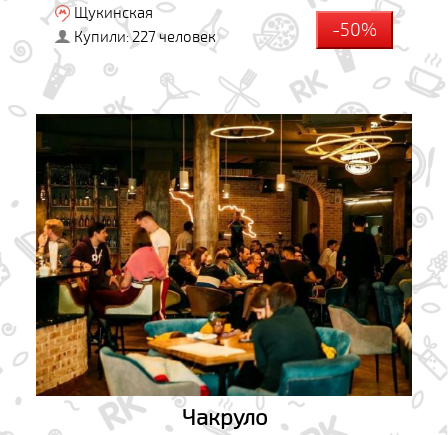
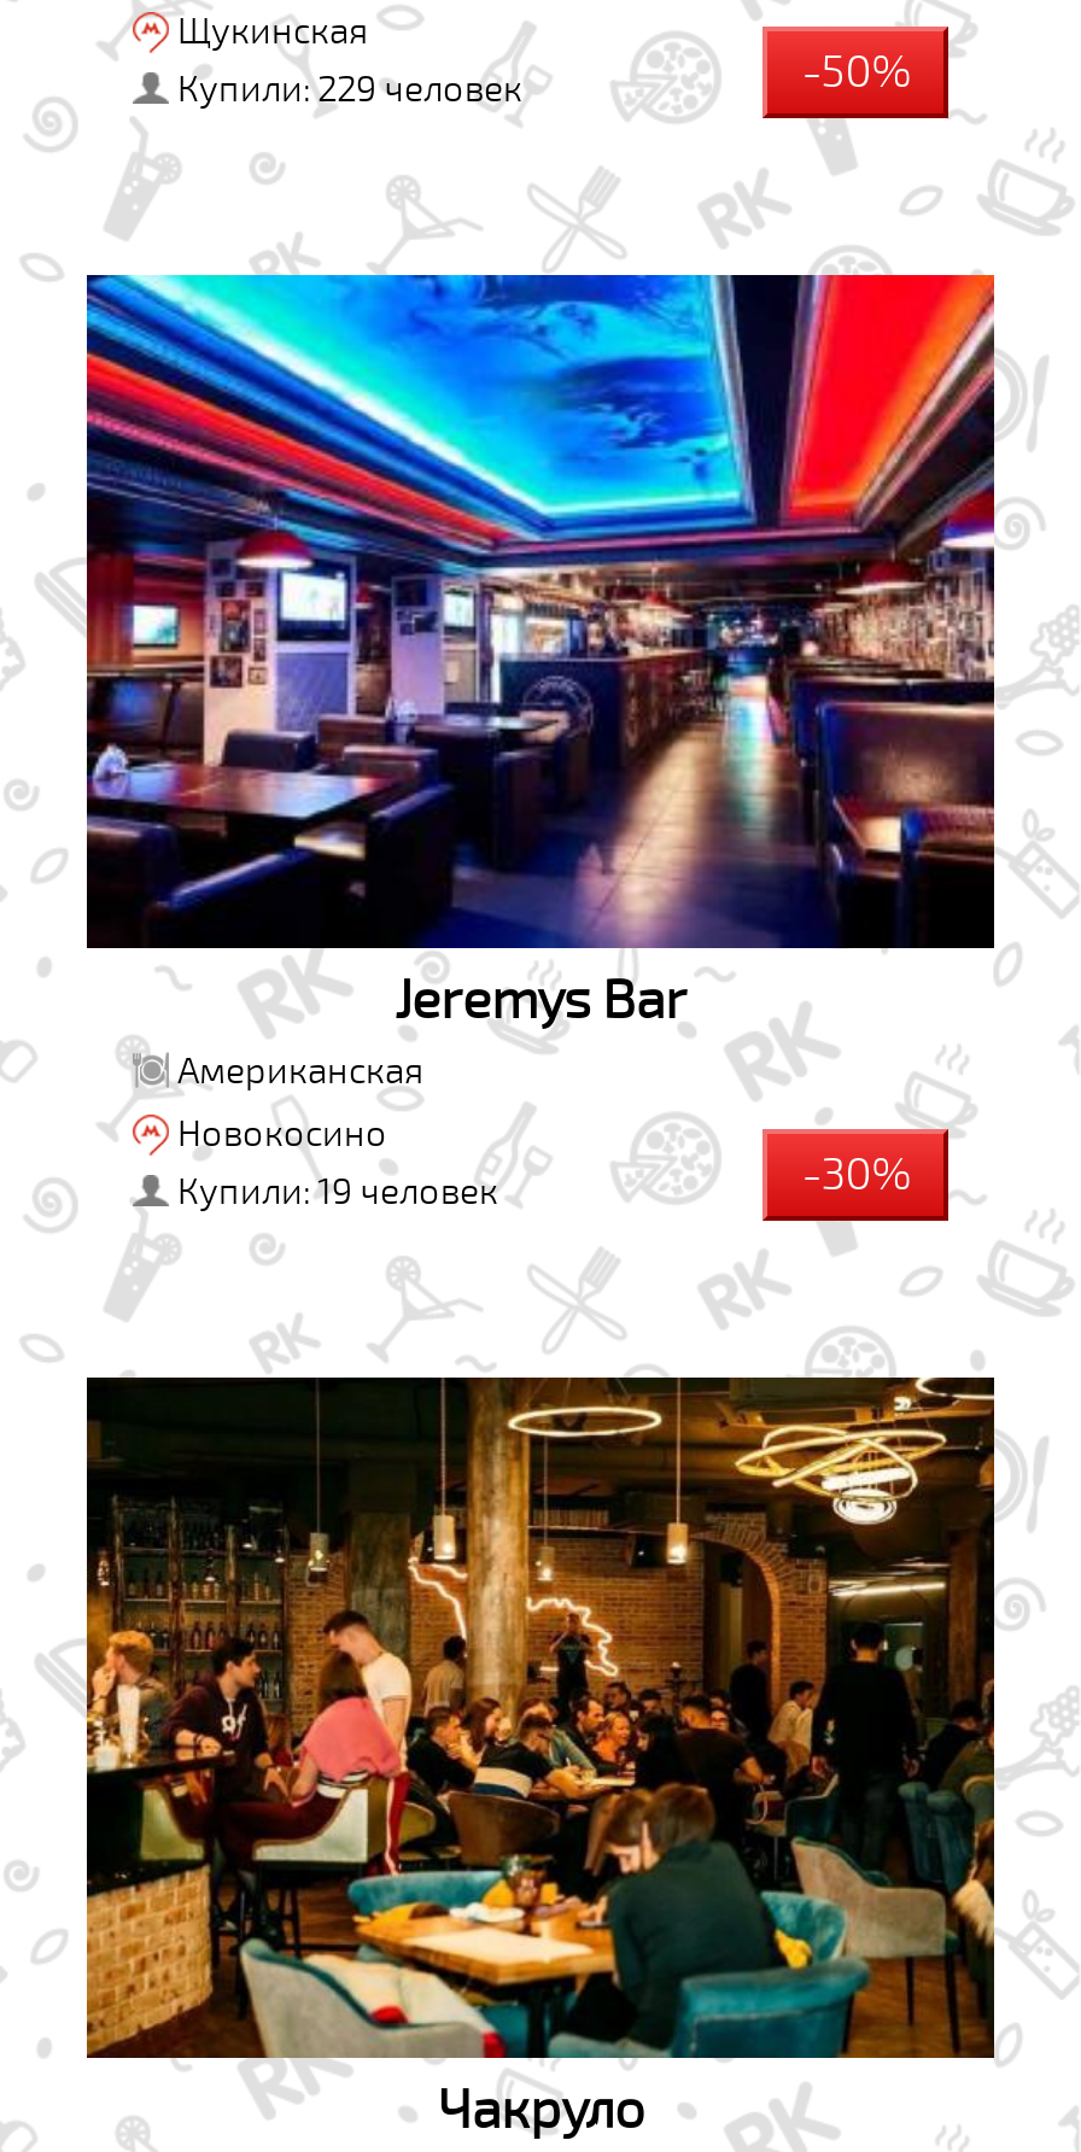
- Купили: 227 человек
+ Купили: 229 человек

+ [image]
+ Jeremys Bar
+ Американская
+ Новокосино
+ Купили: 19 человек
+ -30%
